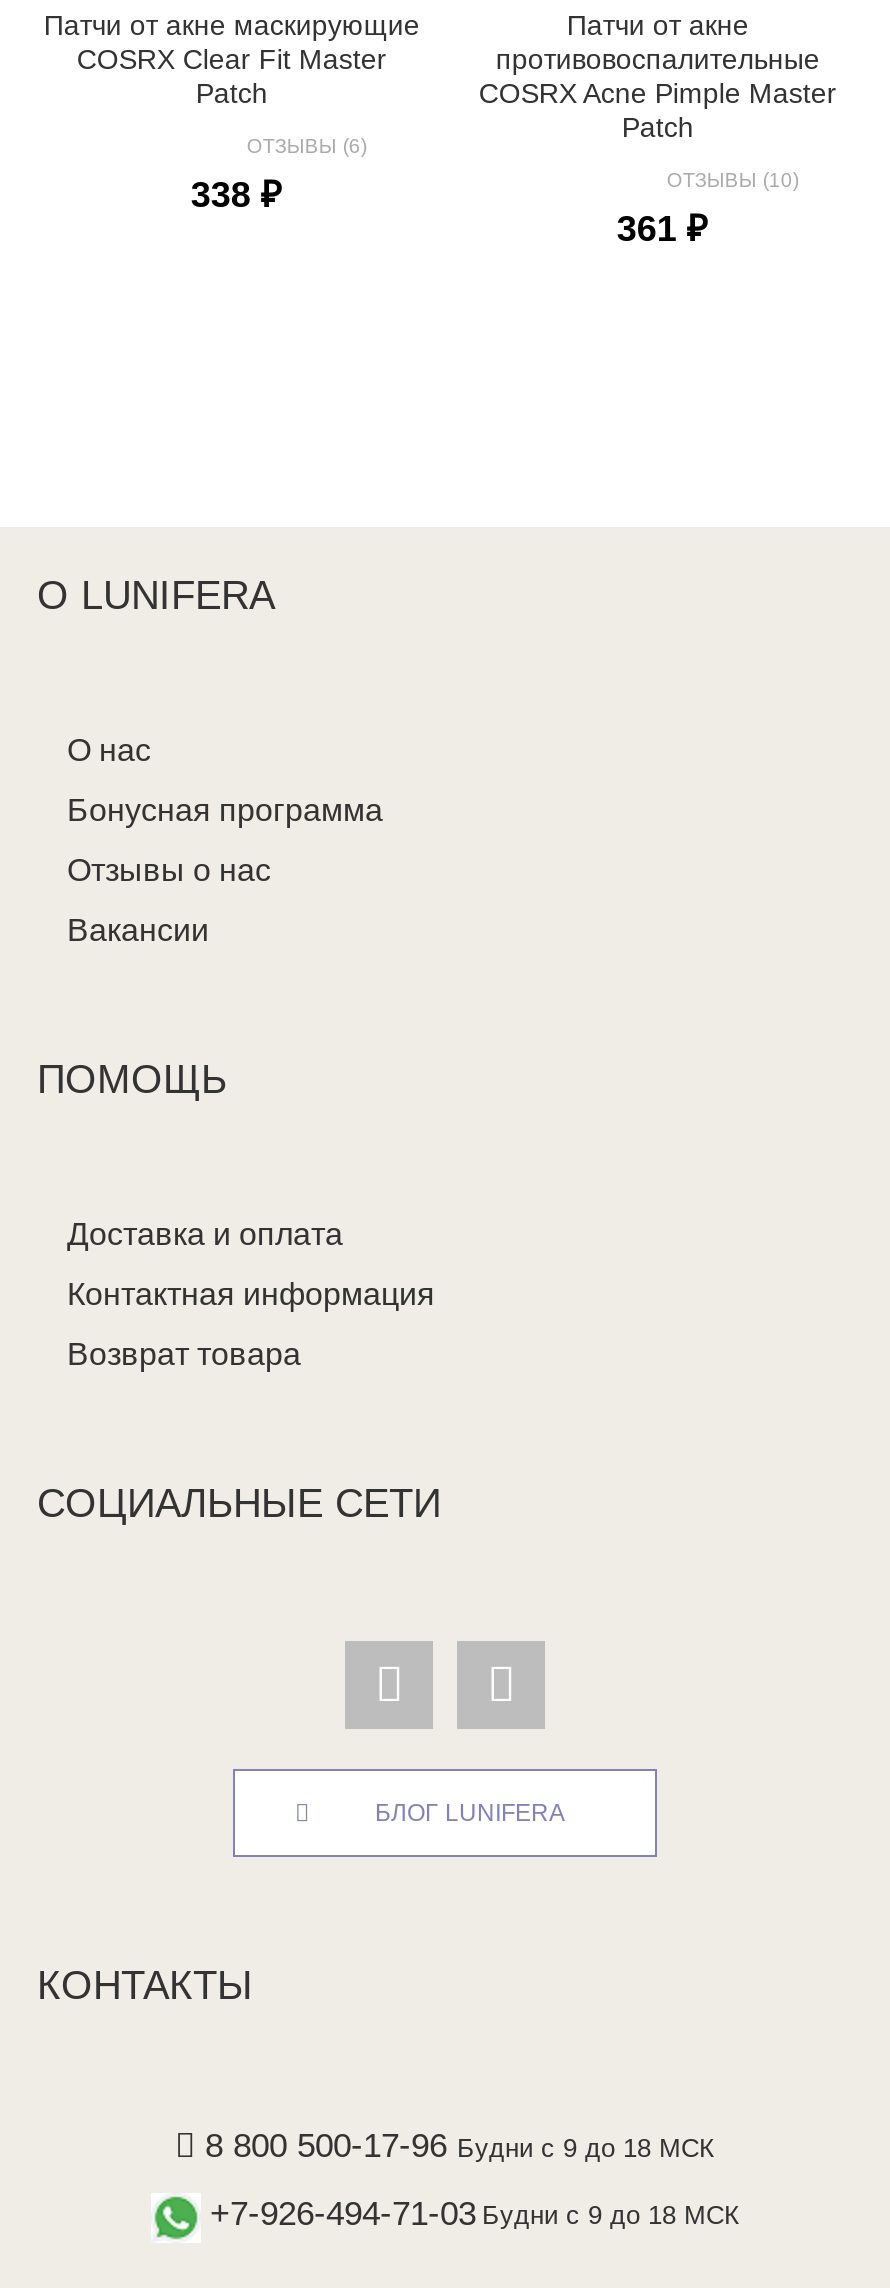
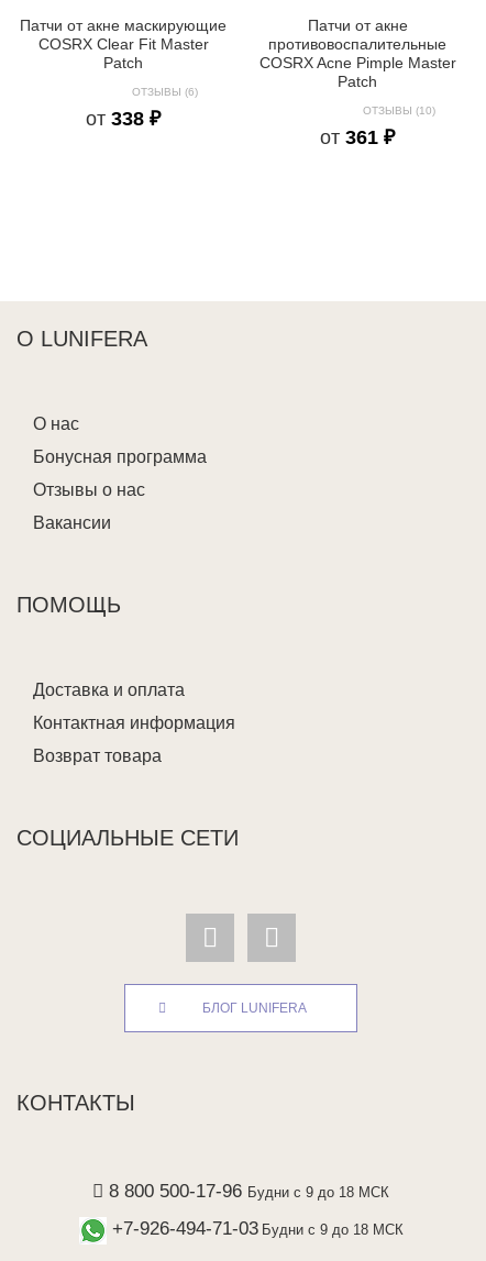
- 338 ₽
+ от 338 ₽

- 361 ₽
+ от 361 ₽
